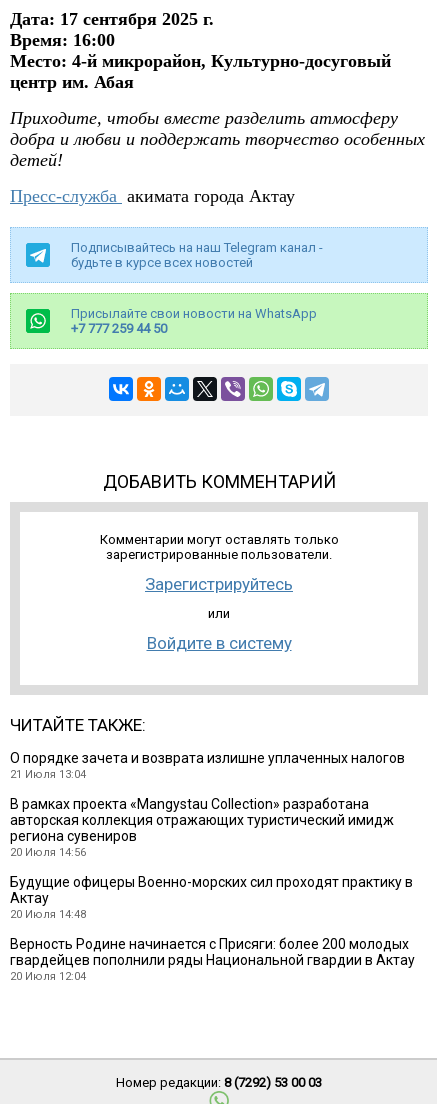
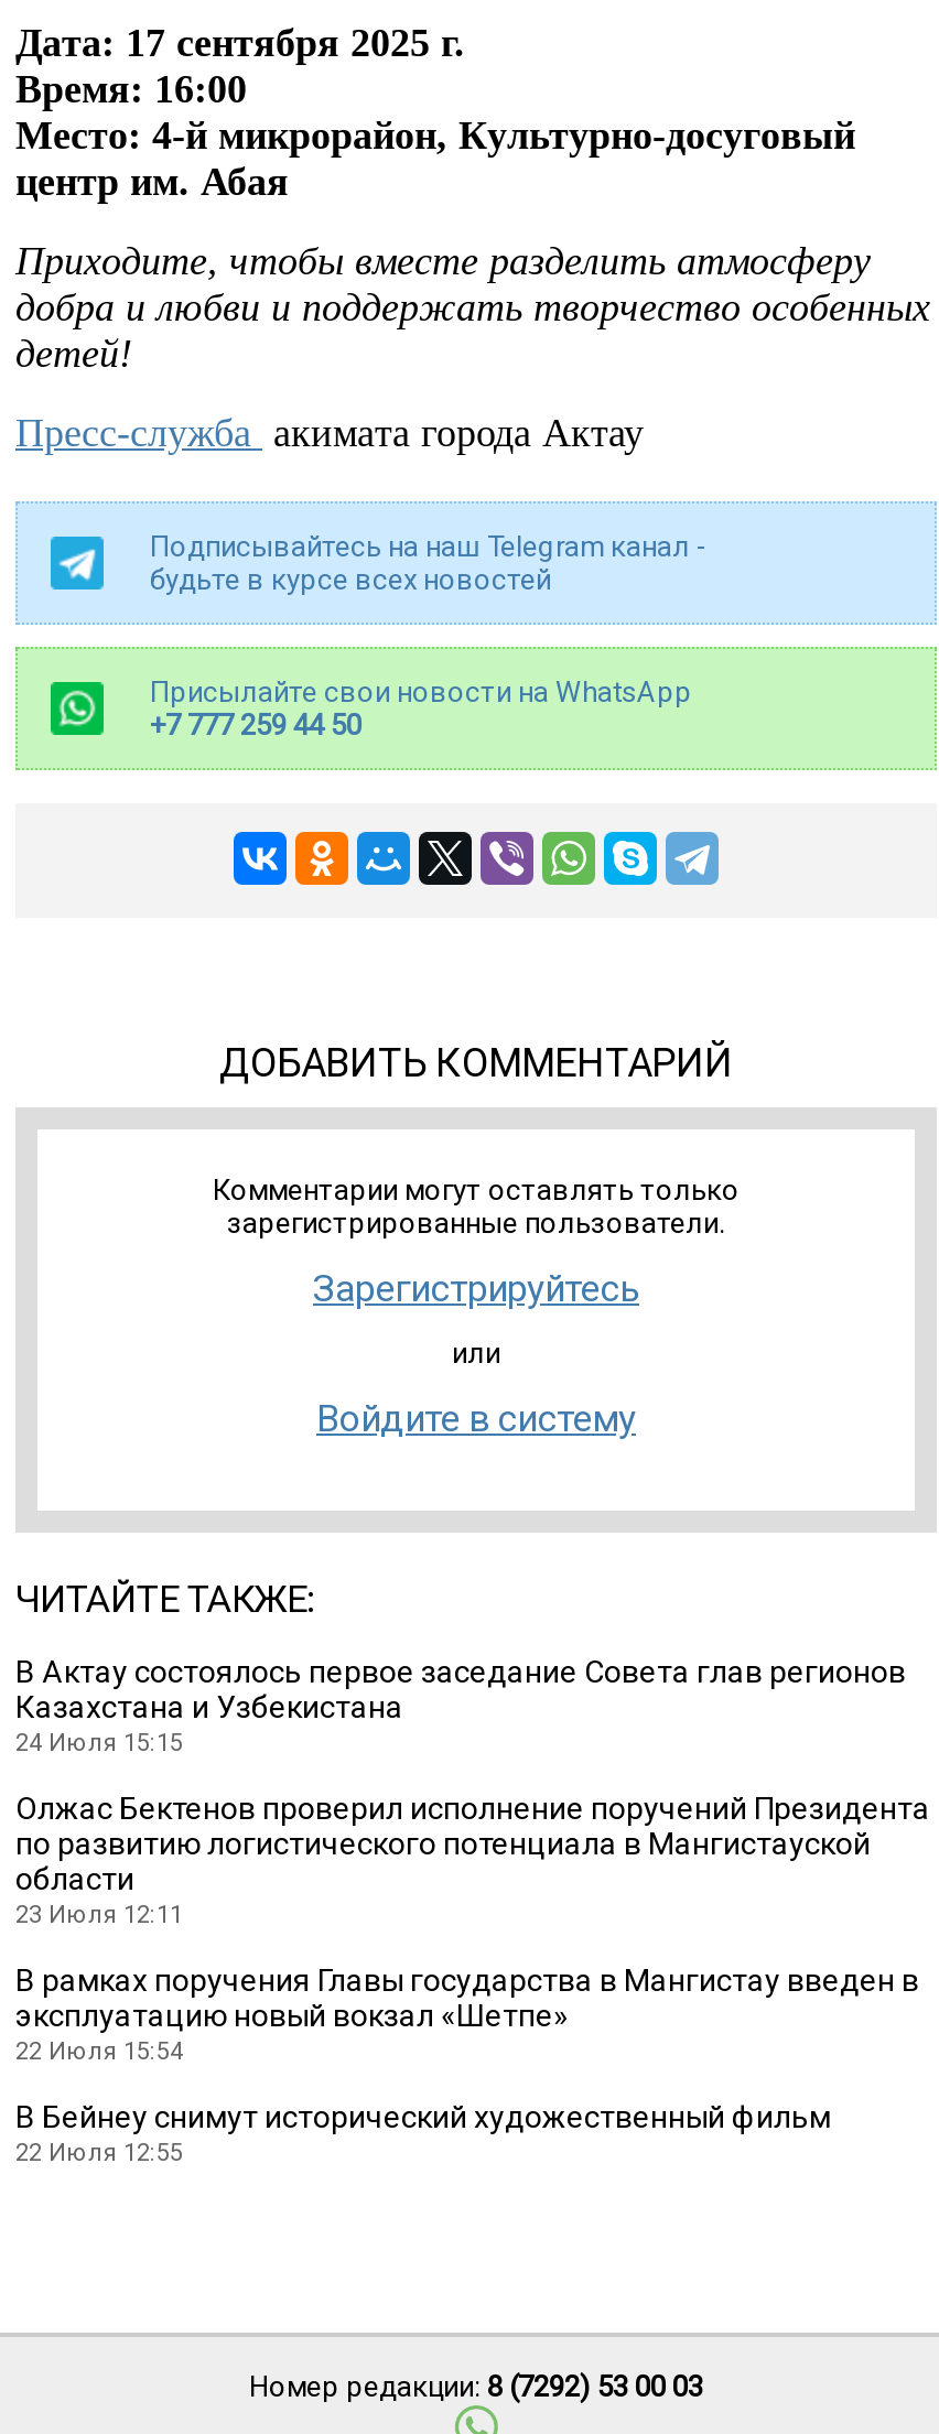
- О порядке зачета и возврата излишне уплаченных налогов
- 21 Июля 13:04
+ В Актау состоялось первое заседание Совета глав регионов
+ Казахстана и Узбекистана
+ 24 Июля 15:15

- В рамках проекта «Mangystau Collection» разработана
- авторская коллекция отражающих туристический имидж
- региона сувениров
- 20 Июля 14:56
+ Олжас Бектенов проверил исполнение поручений Президента
+ по развитию логистического потенциала в Мангистауской
+ области
+ 23 Июля 12:11

- Будущие офицеры Военно-морских сил проходят практику в
- Актау
- 20 Июля 14:48
+ В рамках поручения Главы государства в Мангистау введен в
+ эксплуатацию новый вокзал «Шетпе»
+ 22 Июля 15:54

- Верность Родине начинается с Присяги: более 200 молодых
- гвардейцев пополнили ряды Национальной гвардии в Актау
- 20 Июля 12:04
+ В Бейнеу снимут исторический художественный фильм
+ 22 Июля 12:55
